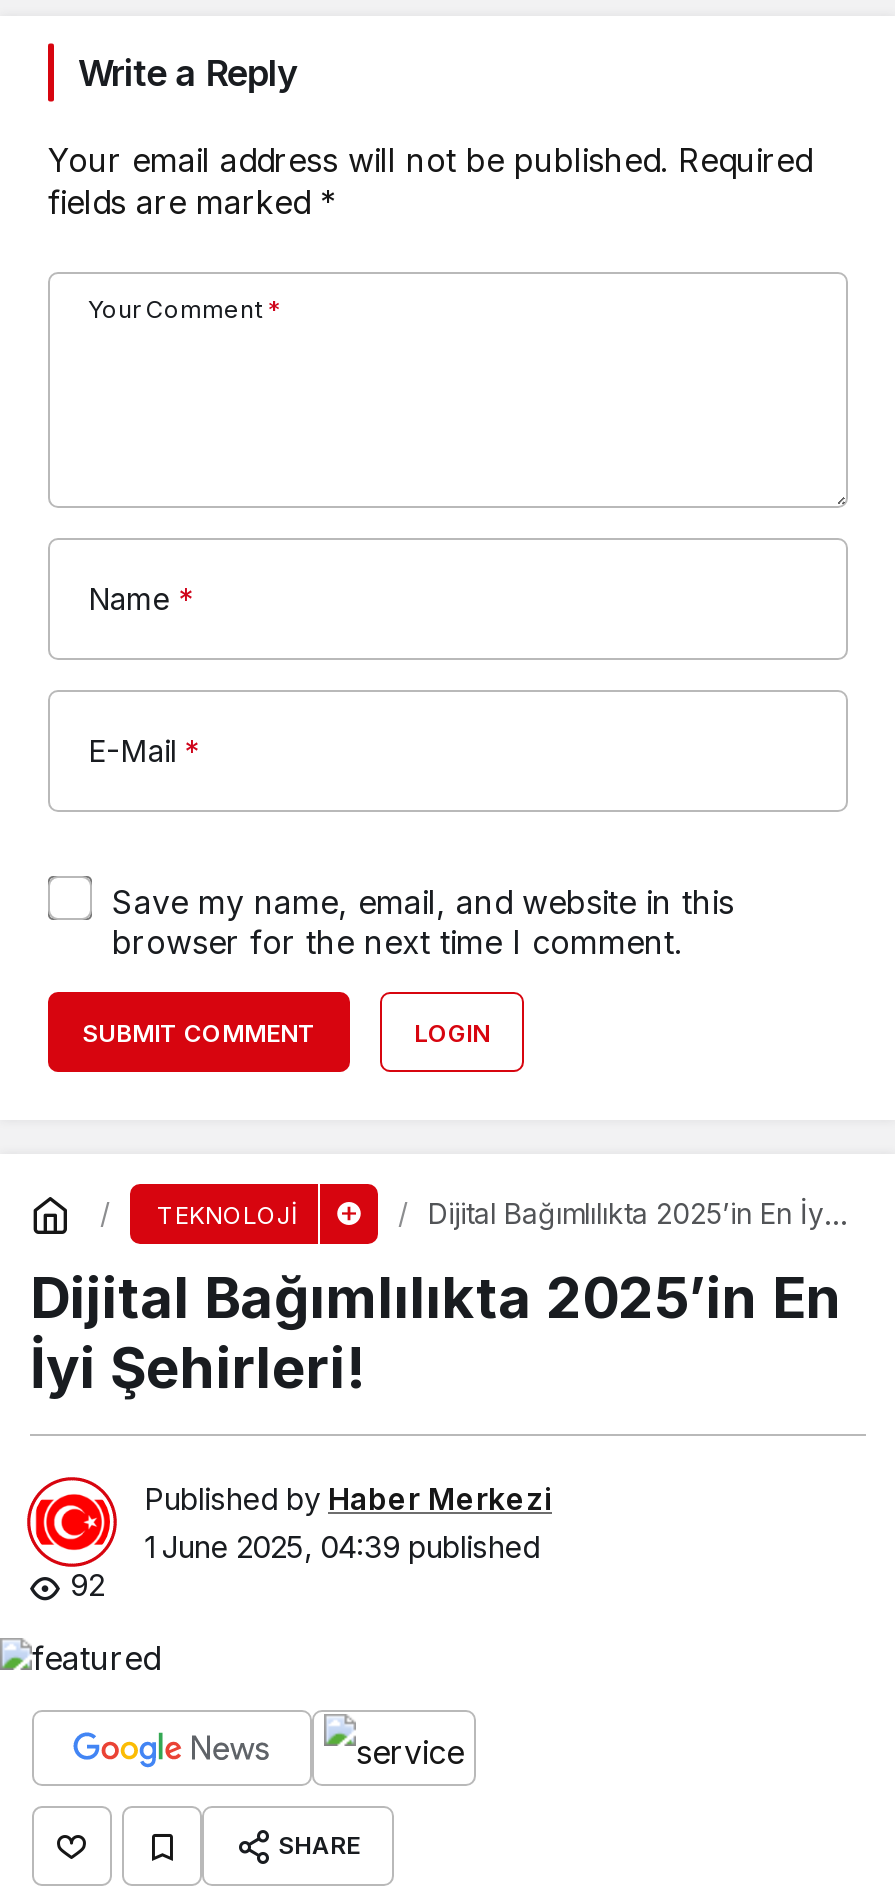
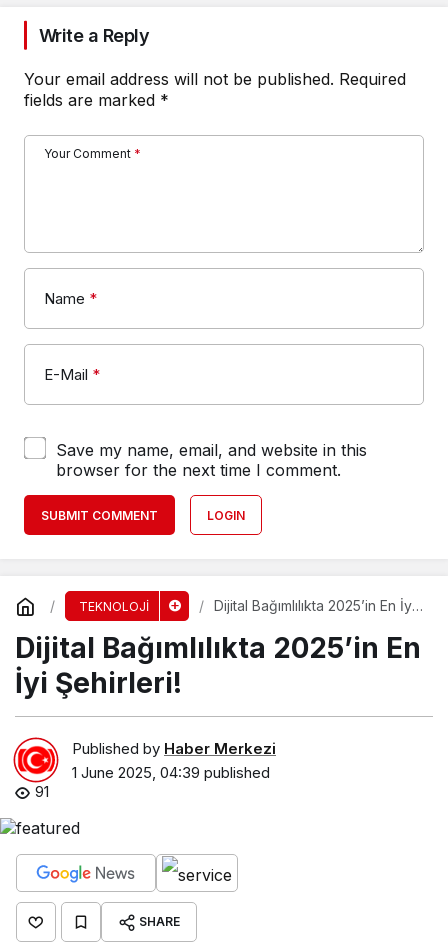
- 92
+ 91
